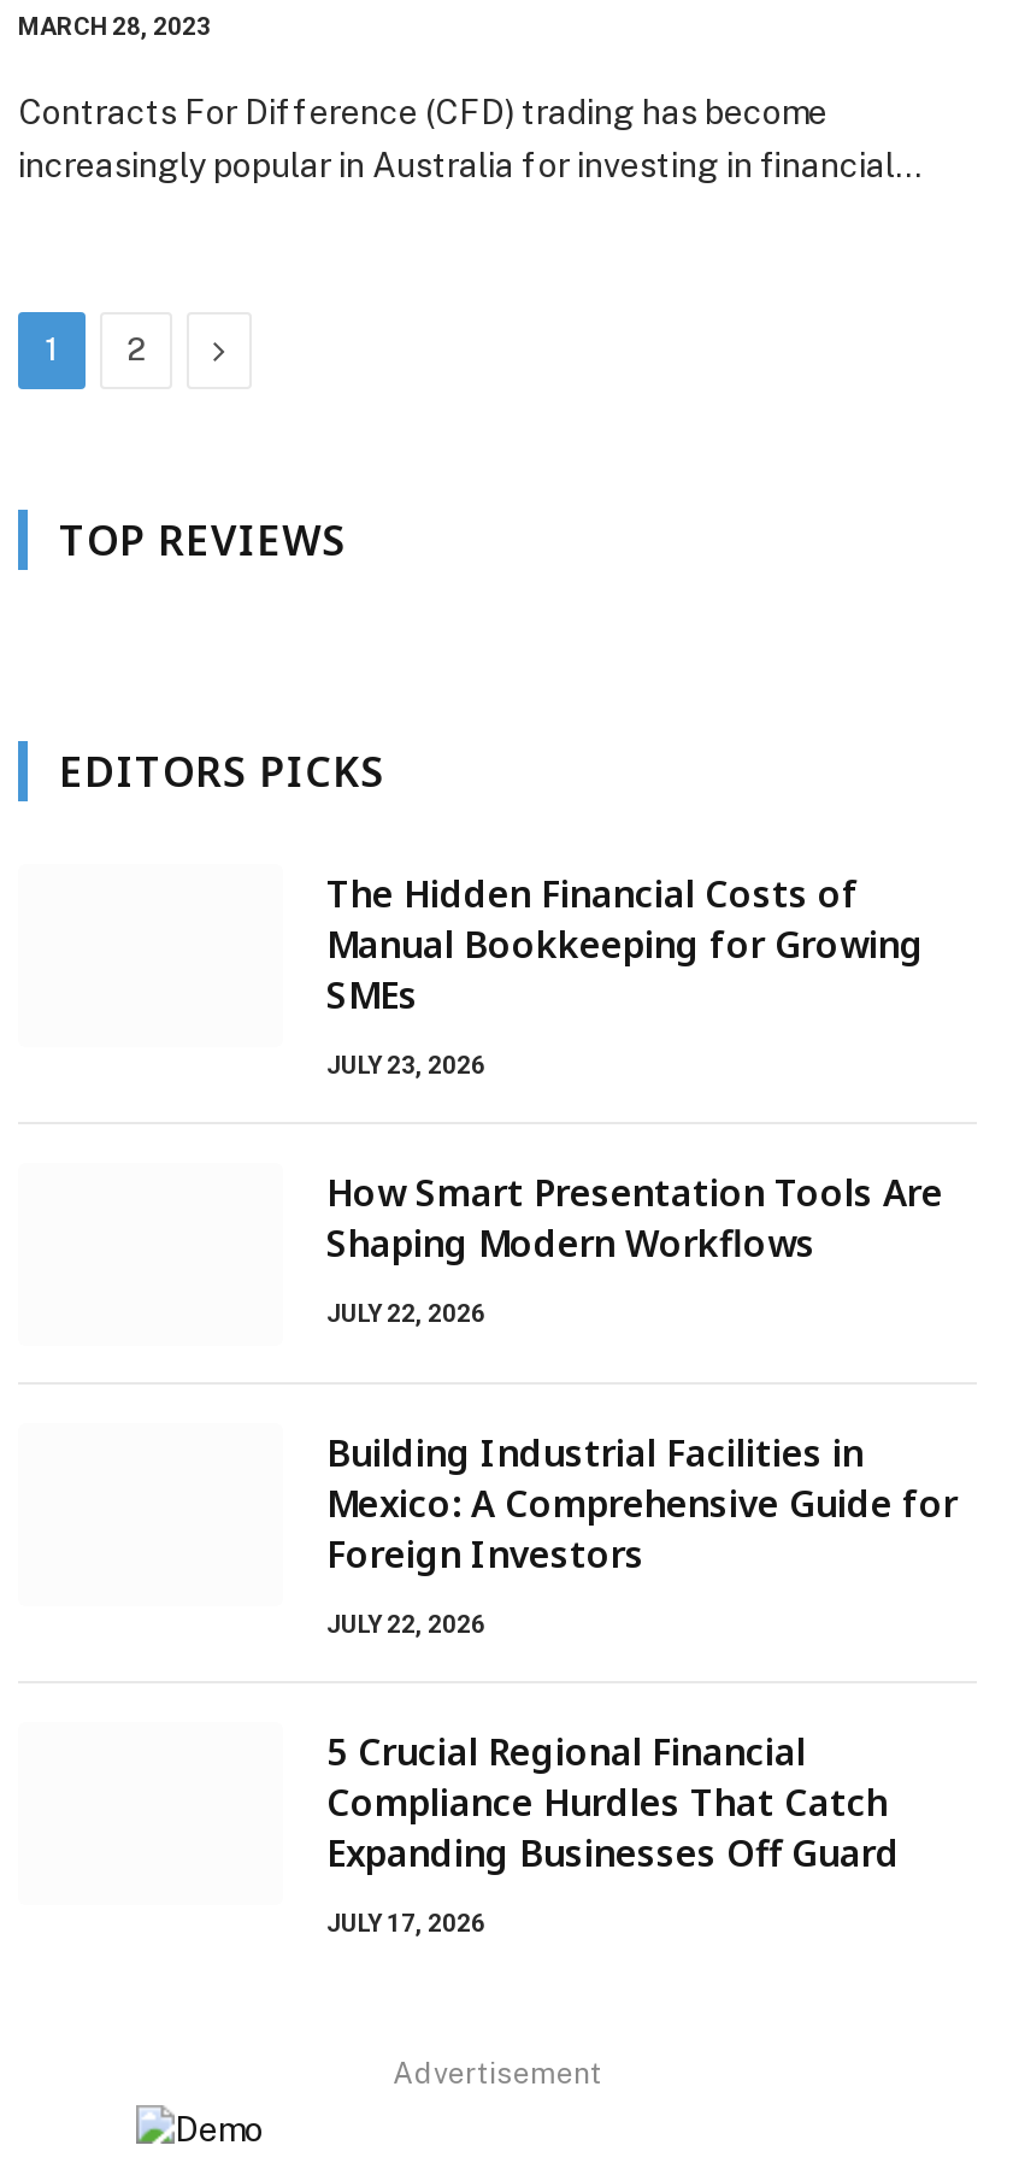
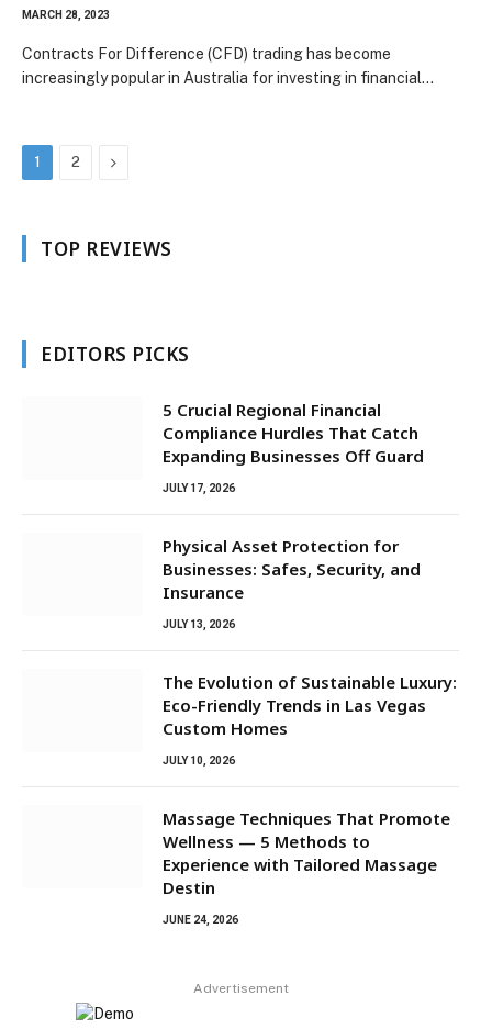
- The Hidden Financial Costs of
- Manual Bookkeeping for Growing
- SMEs
- JULY 23, 2026
- How Smart Presentation Tools Are
- Shaping Modern Workflows
- JULY 22, 2026
- Building Industrial Facilities in
- Mexico: A Comprehensive Guide for
- Foreign Investors
- JULY 22, 2026

moved up: 5 Crucial Regional Financial | Compliance Hurdles That Catch | Expanding Businesses Off Guard | JULY 17, 2026

+ Physical Asset Protection for
+ Businesses: Safes, Security, and
+ Insurance
+ JULY 13, 2026
+ The Evolution of Sustainable Luxury:
+ Eco-Friendly Trends in Las Vegas
+ Custom Homes
+ JULY 10, 2026
+ Massage Techniques That Promote
+ Wellness — 5 Methods to
+ Experience with Tailored Massage
+ Destin
+ JUNE 24, 2026
